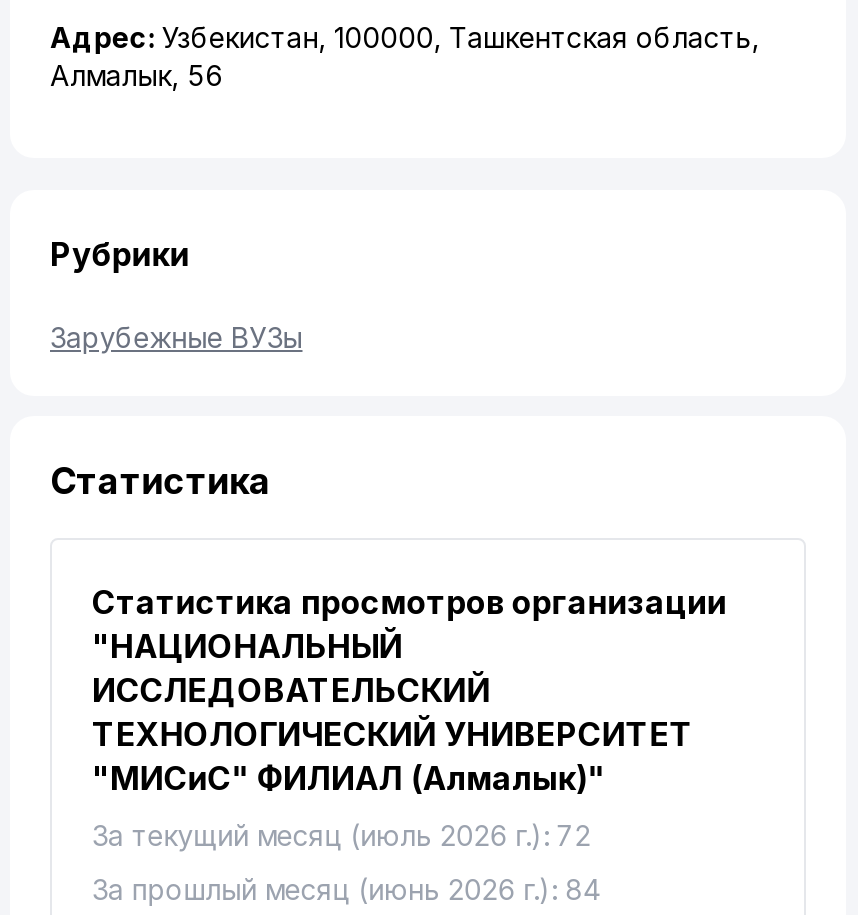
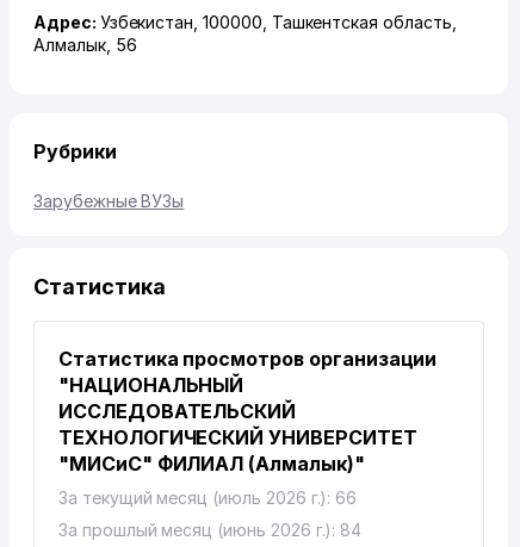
- За текущий месяц (июль 2026 г.): 72
+ За текущий месяц (июль 2026 г.): 66
